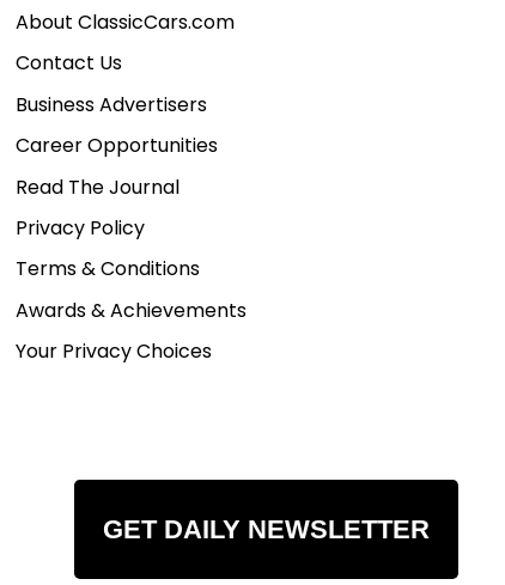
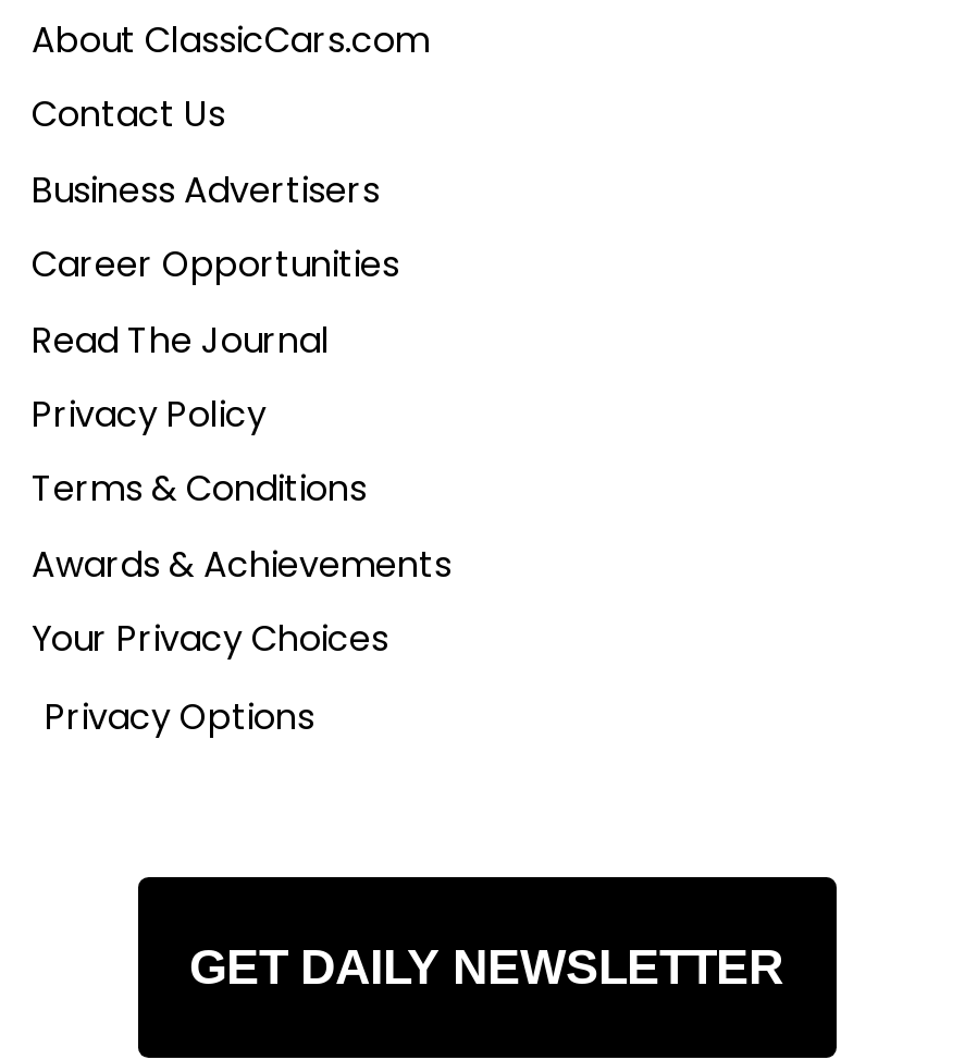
+ Privacy Options
